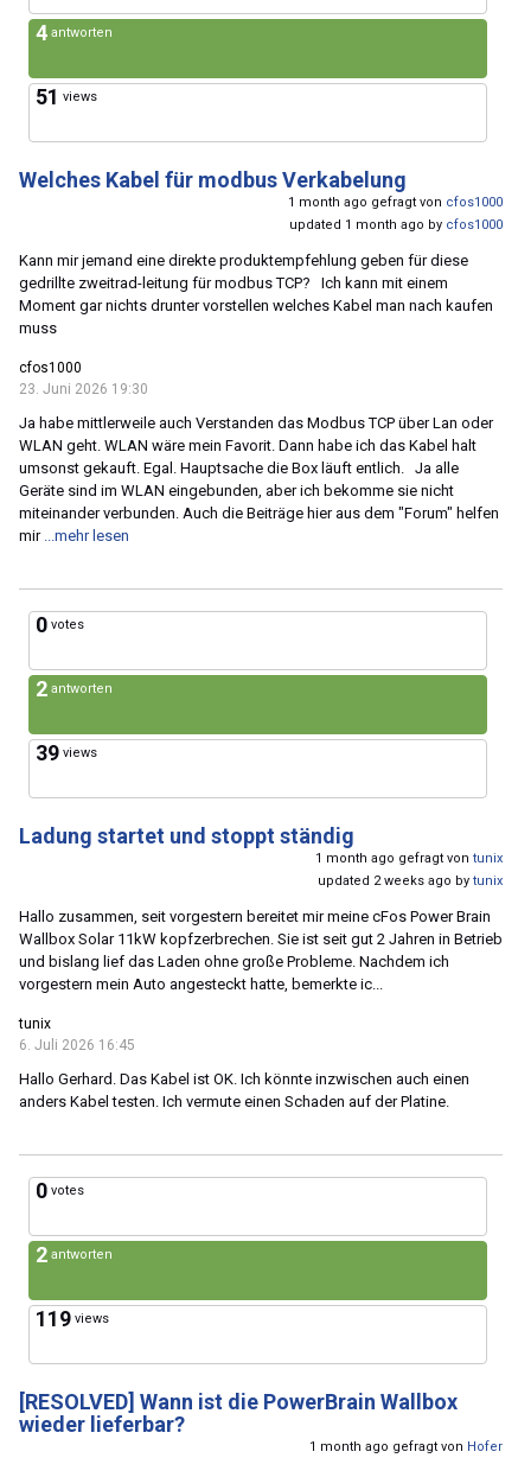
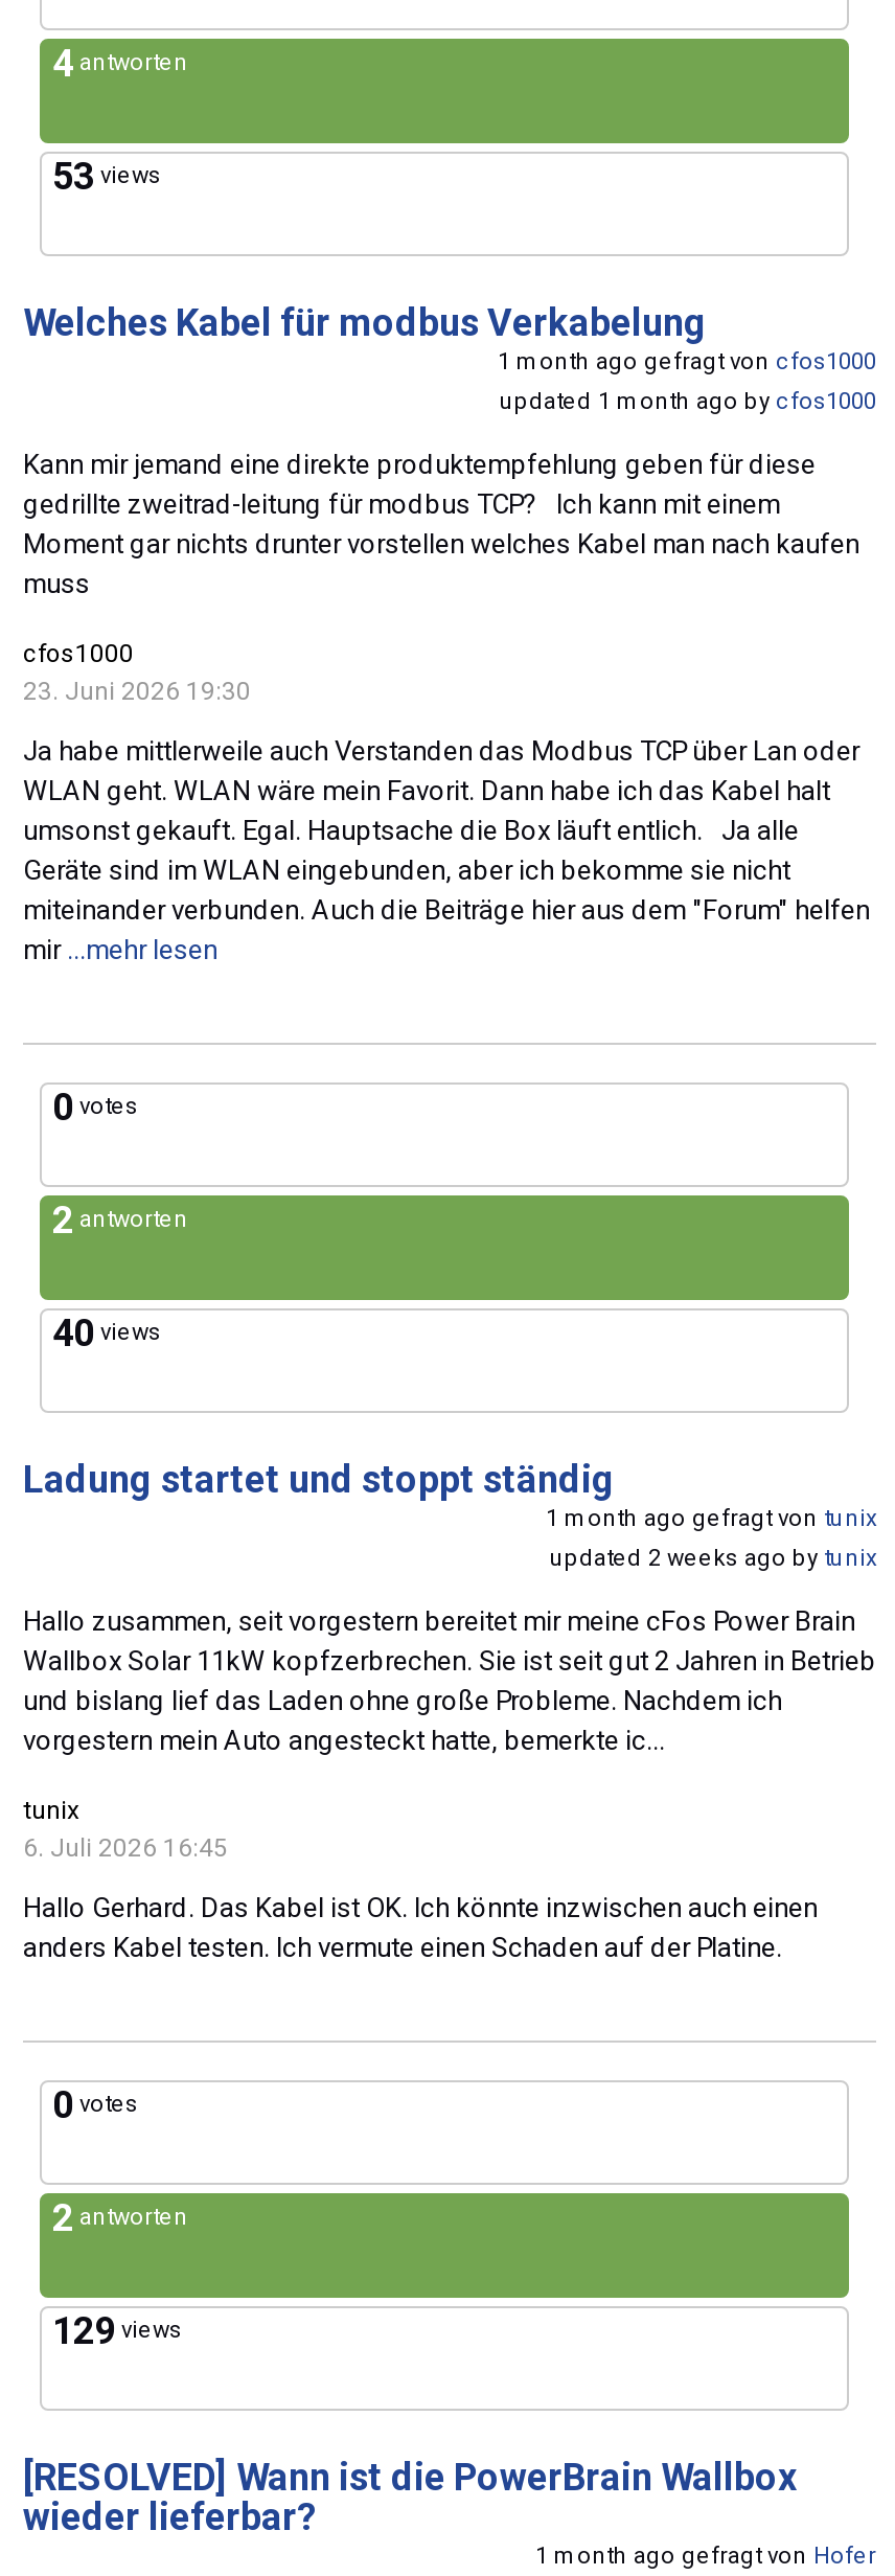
- 51 views
+ 53 views

- 39 views
+ 40 views

- 119 views
+ 129 views
